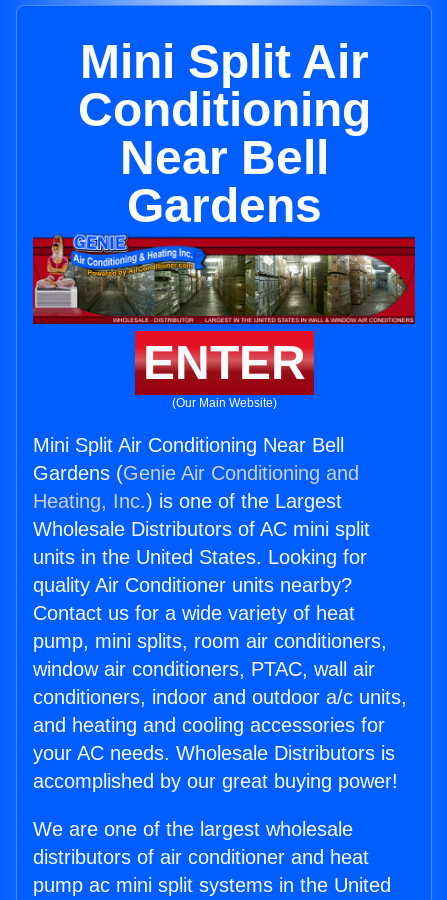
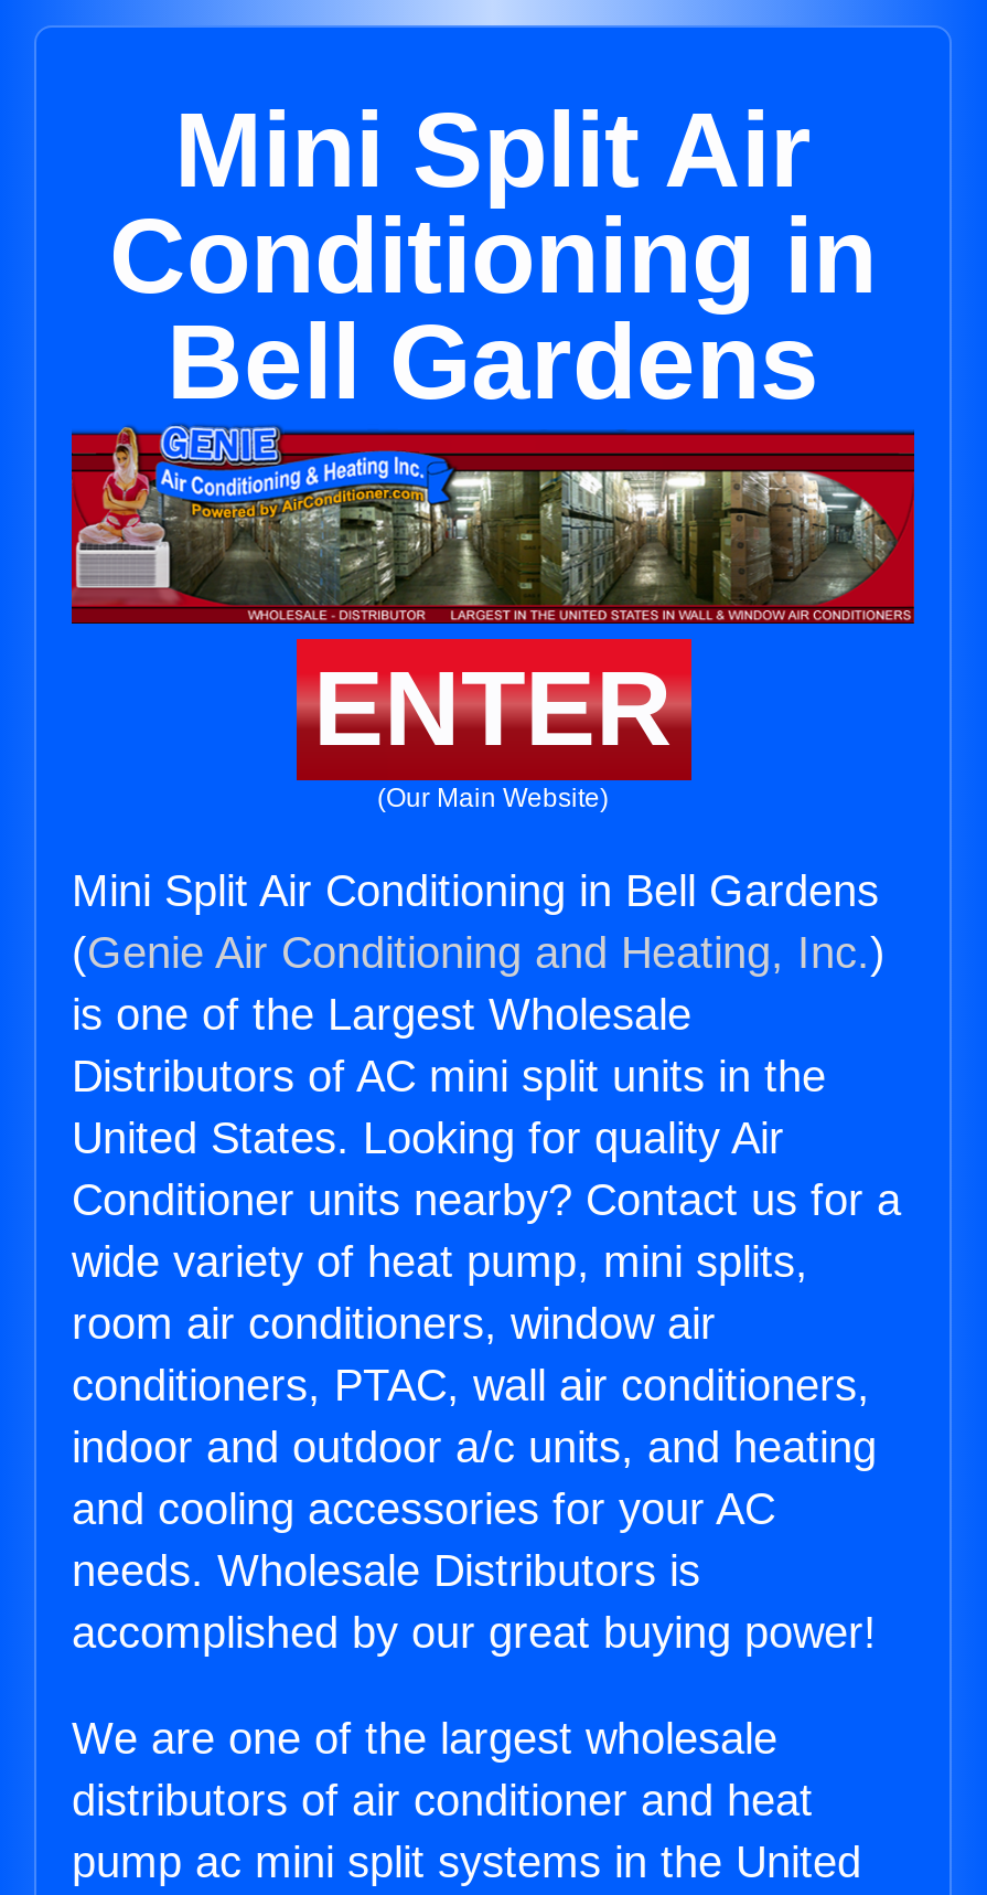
- Conditioning
- Near Bell
- Gardens
+ Conditioning in
+ Bell Gardens

- Mini Split Air Conditioning Near Bell
- Gardens (Genie Air Conditioning and
- Heating, Inc.) is one of the Largest
- Wholesale Distributors of AC mini split
- units in the United States. Looking for
- quality Air Conditioner units nearby?
- Contact us for a wide variety of heat
- pump, mini splits, room air conditioners,
- window air conditioners, PTAC, wall air
- conditioners, indoor and outdoor a/c units,
- and heating and cooling accessories for
- your AC needs. Wholesale Distributors is
+ Mini Split Air Conditioning in Bell Gardens
+ (Genie Air Conditioning and Heating, Inc.)
+ is one of the Largest Wholesale
+ Distributors of AC mini split units in the
+ United States. Looking for quality Air
+ Conditioner units nearby? Contact us for a
+ wide variety of heat pump, mini splits,
+ room air conditioners, window air
+ conditioners, PTAC, wall air conditioners,
+ indoor and outdoor a/c units, and heating
+ and cooling accessories for your AC
+ needs. Wholesale Distributors is
